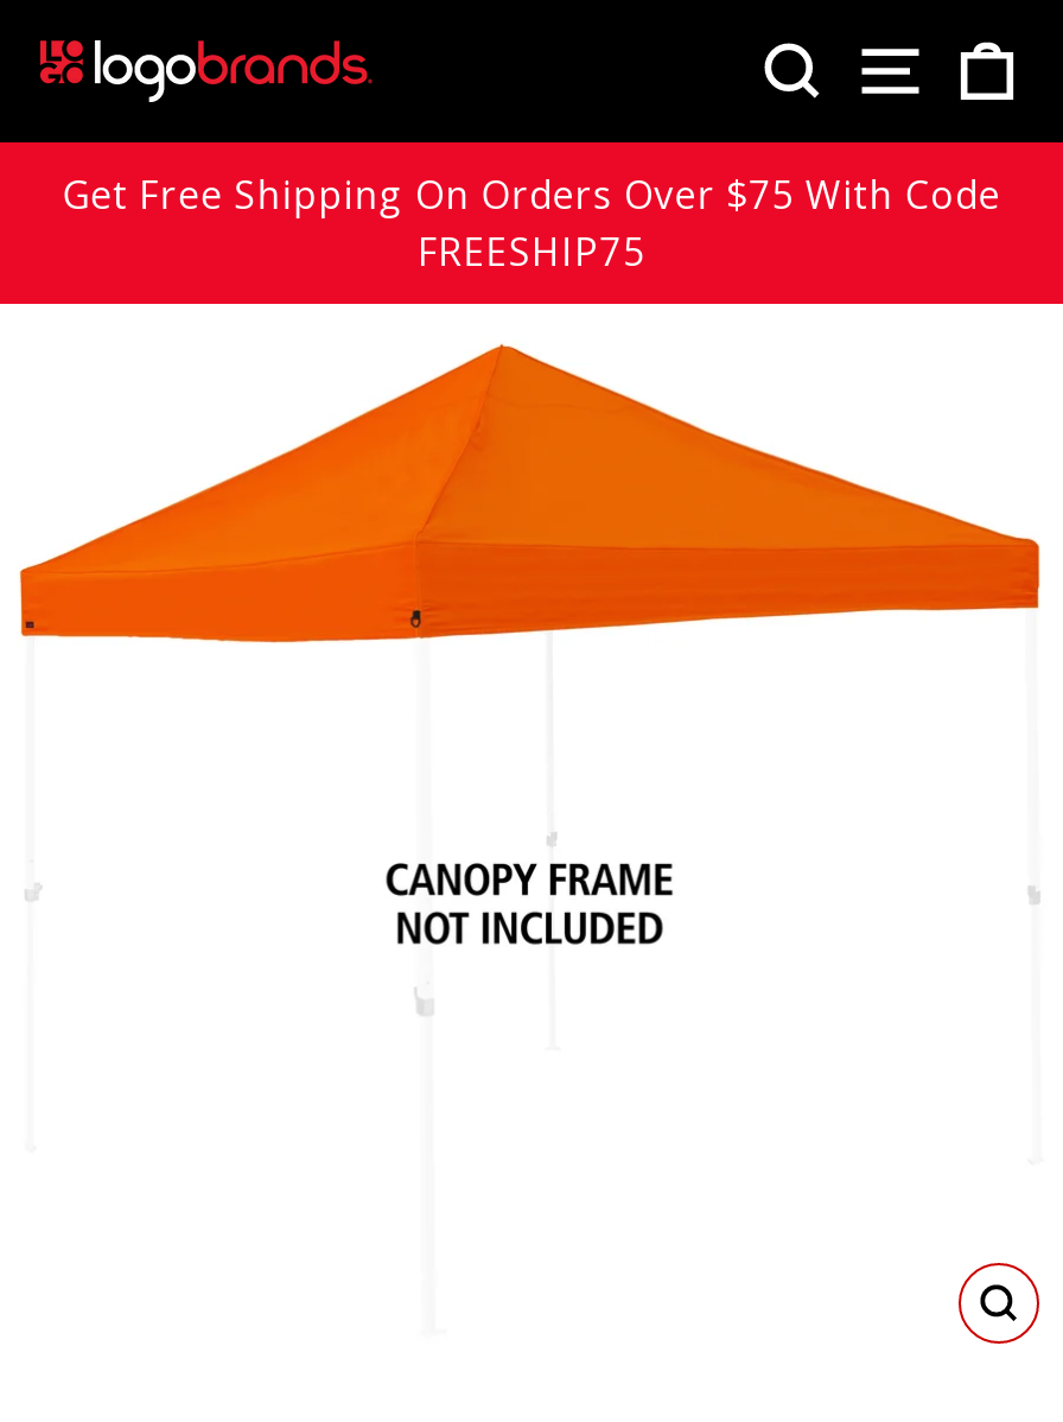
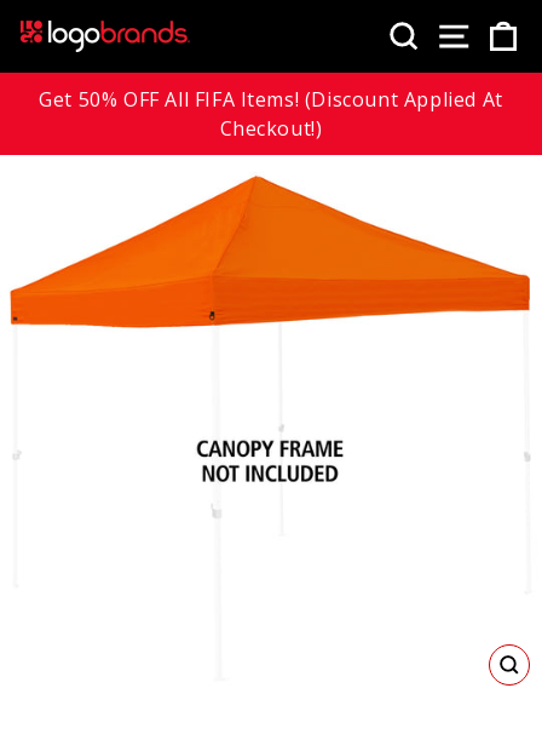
- Get Free Shipping On Orders Over $75 With Code
- FREESHIP75
+ Get 50% OFF All FIFA Items! (Discount Applied At
+ Checkout!)
